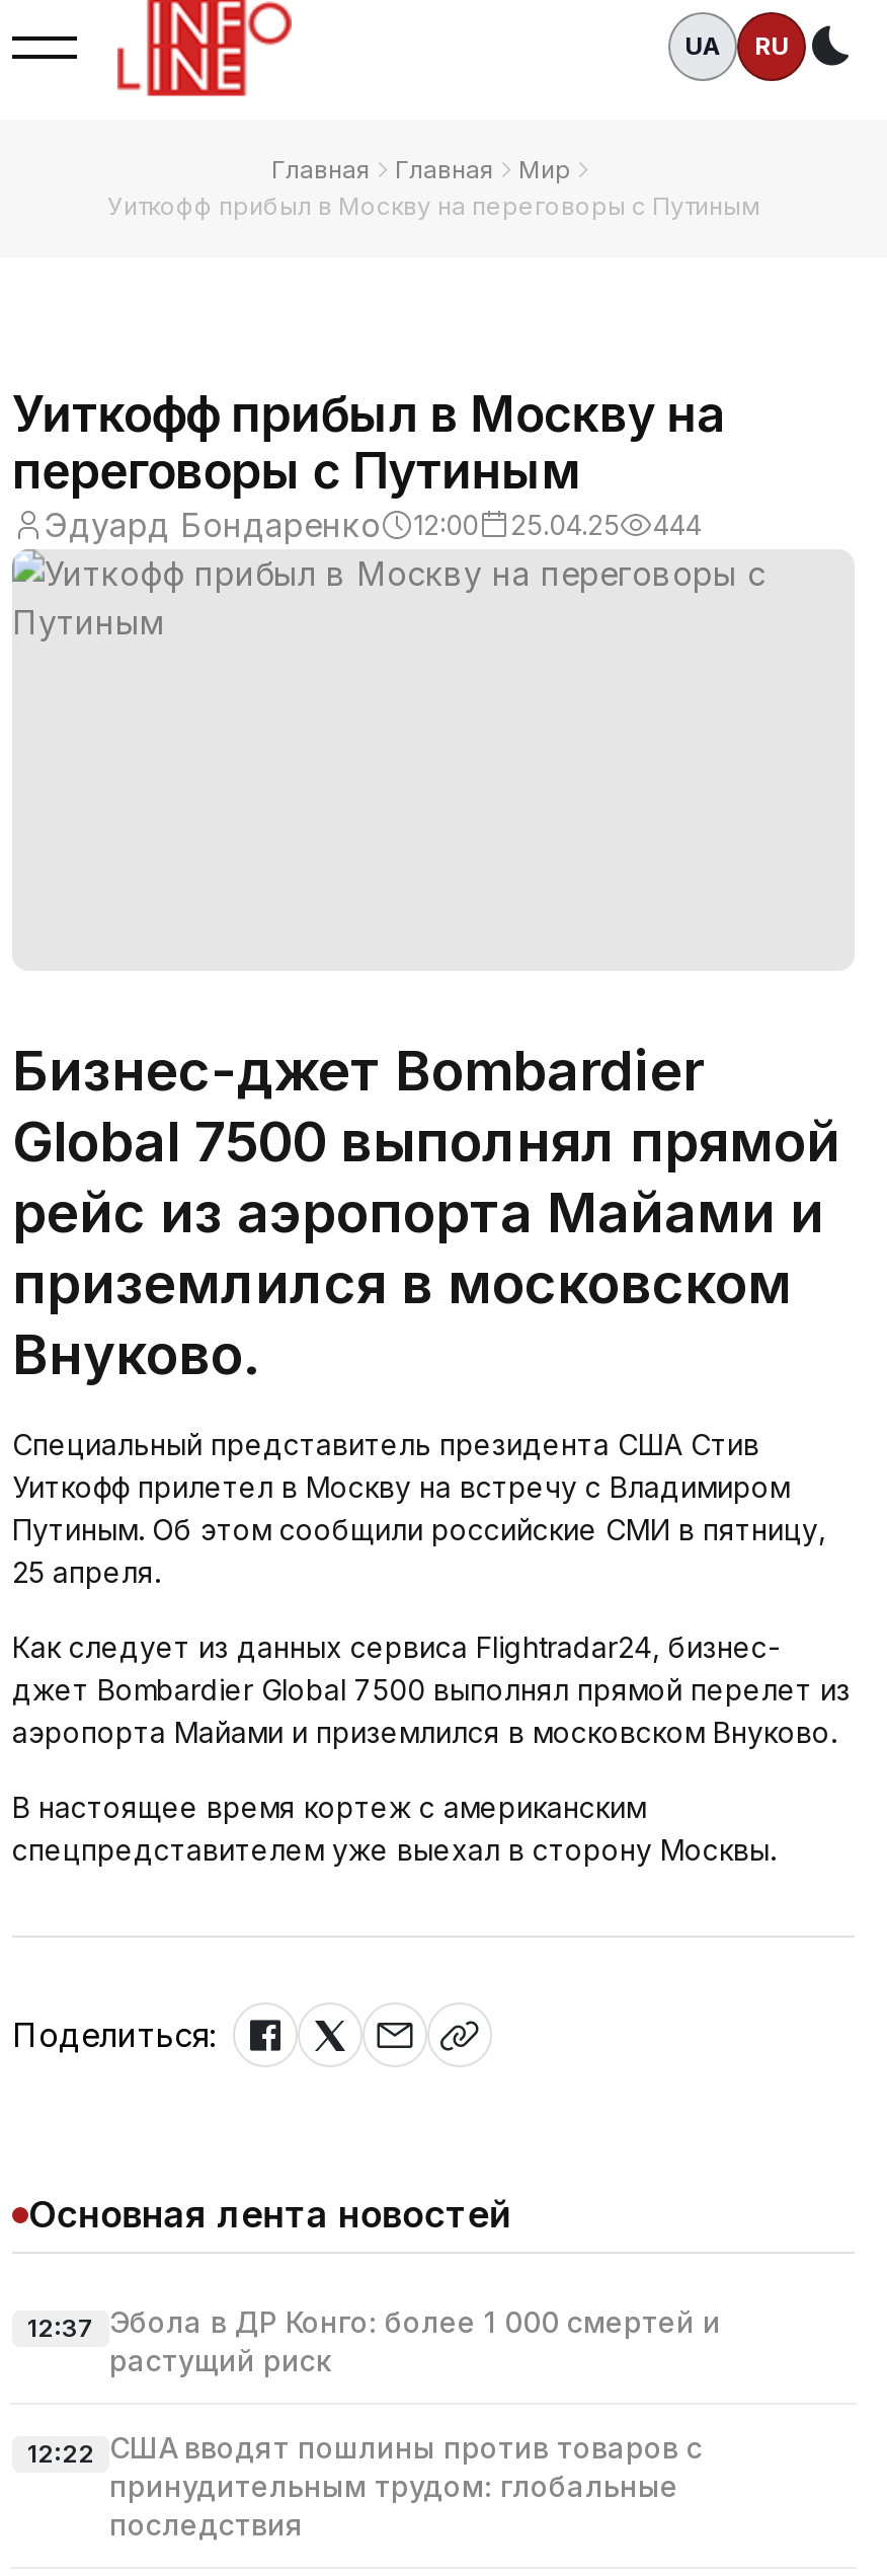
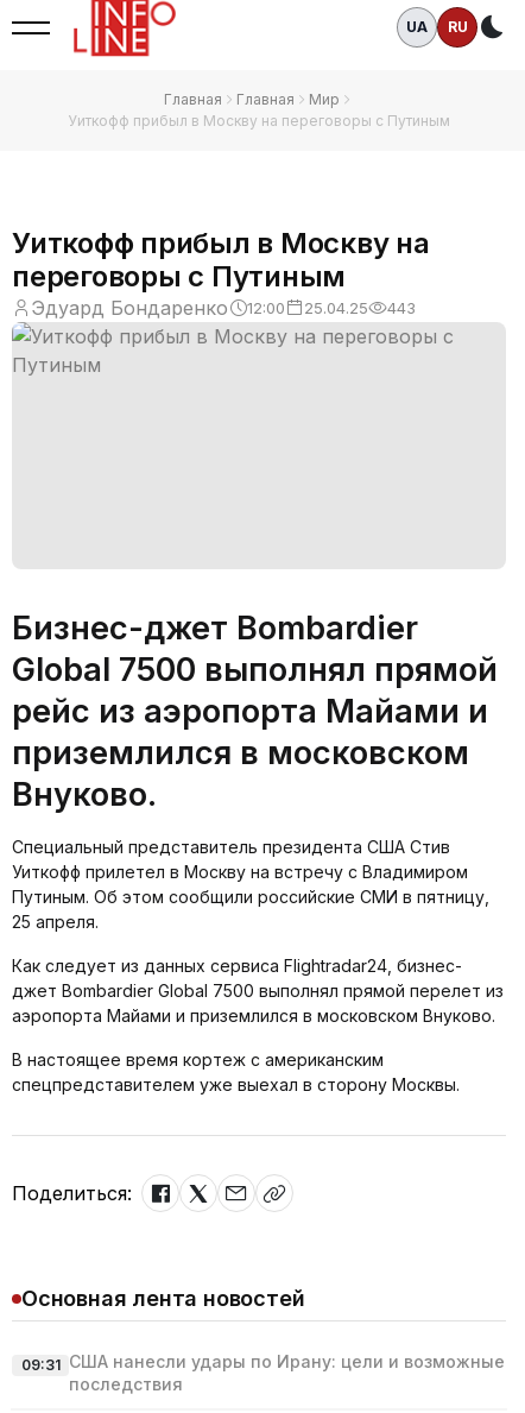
- Эдуард Бондаренко 12:00 25.04.25 444
+ Эдуард Бондаренко 12:00 25.04.25 443

- 12:37 Эбола в ДР Конго: более 1 000 смертей и
- растущий риск
- 12:22 США вводят пошлины против товаров с
- принудительным трудом: глобальные
+ 09:31 США нанесли удары по Ирану: цели и возможные
